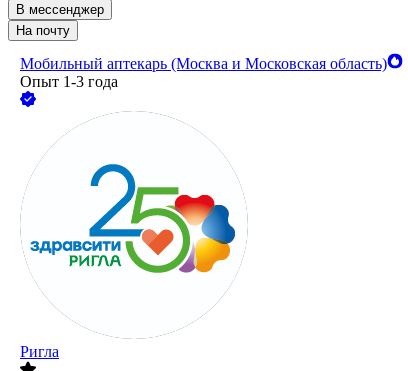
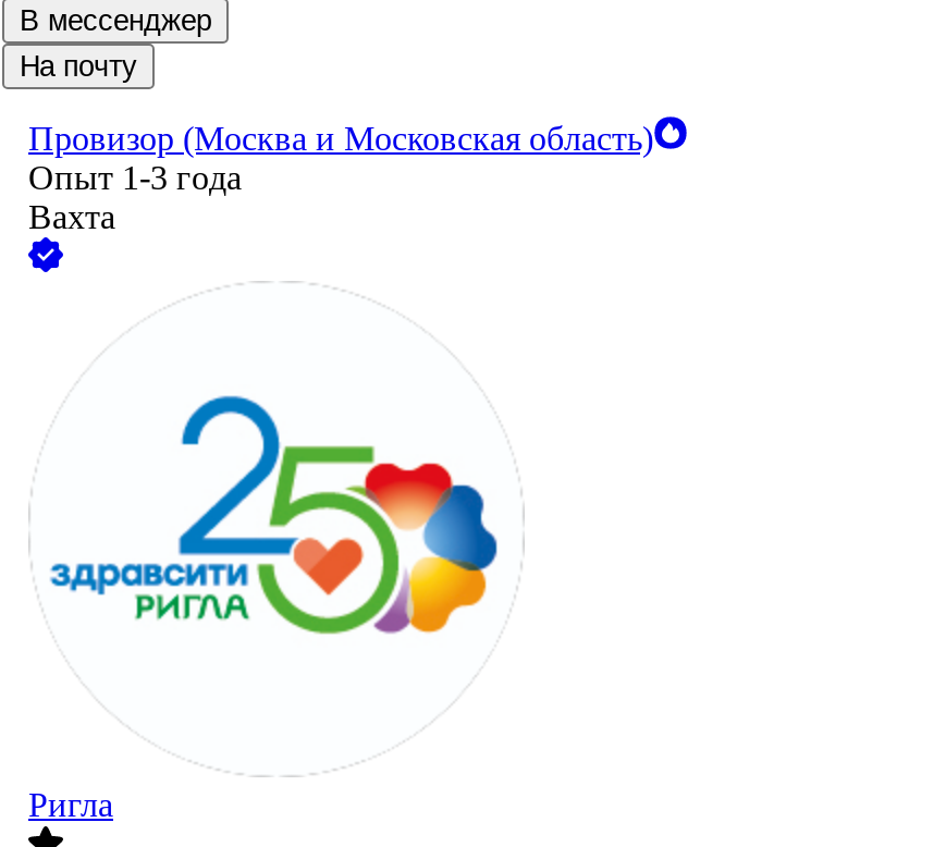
- Мобильный аптекарь (Москва и Московская область)
+ Провизор (Москва и Московская область)

+ Вахта
